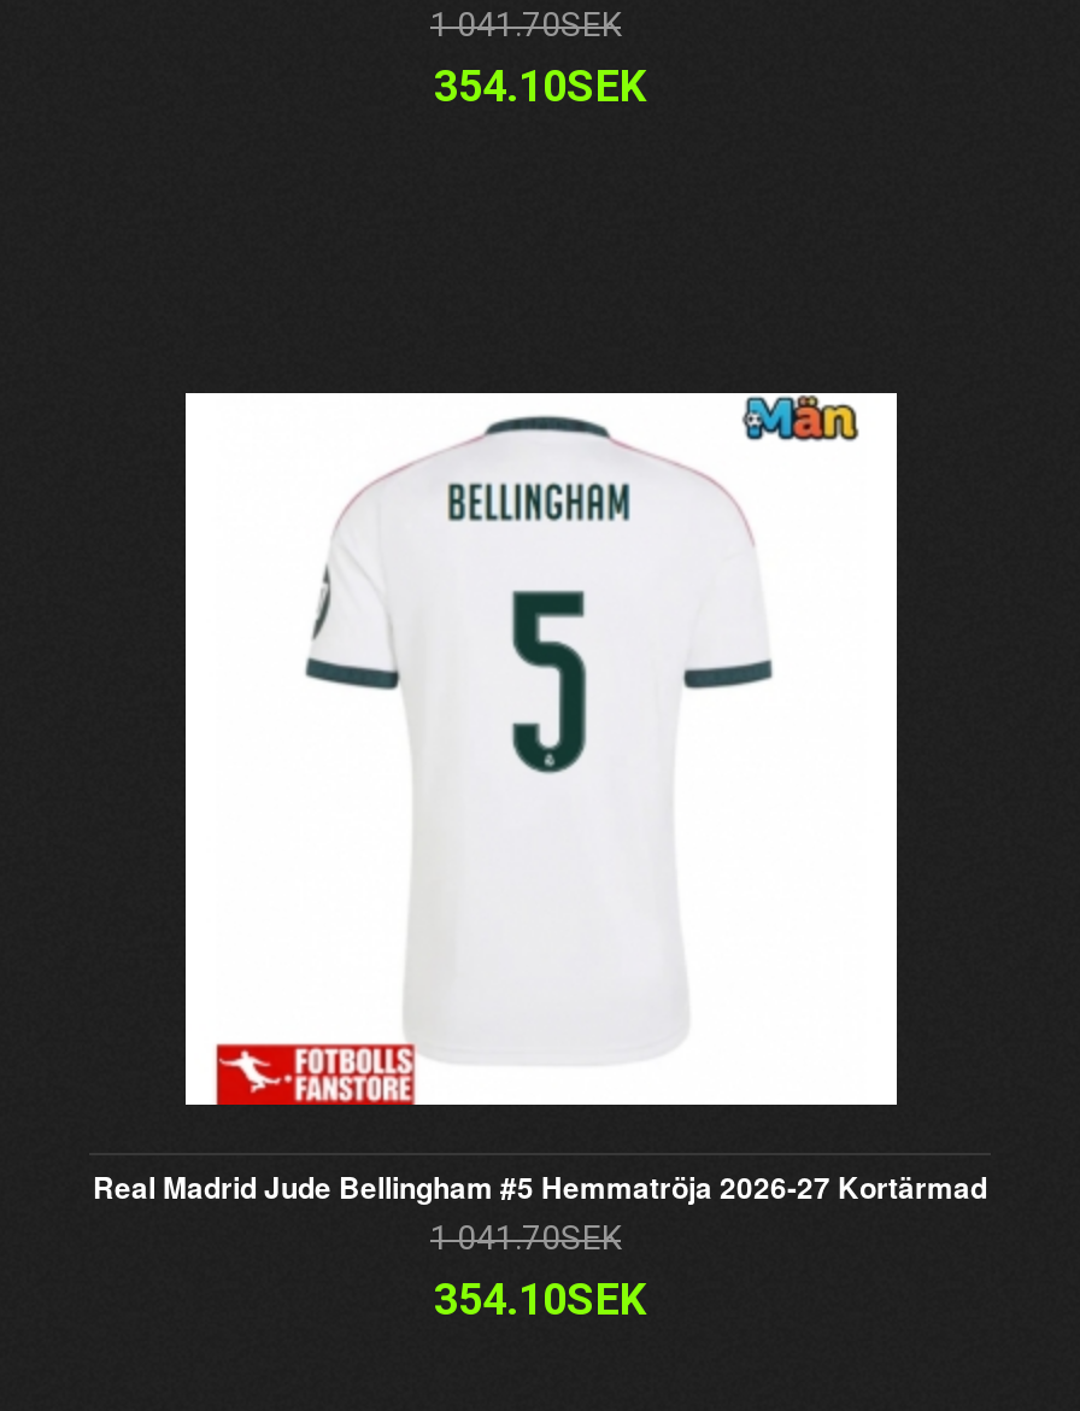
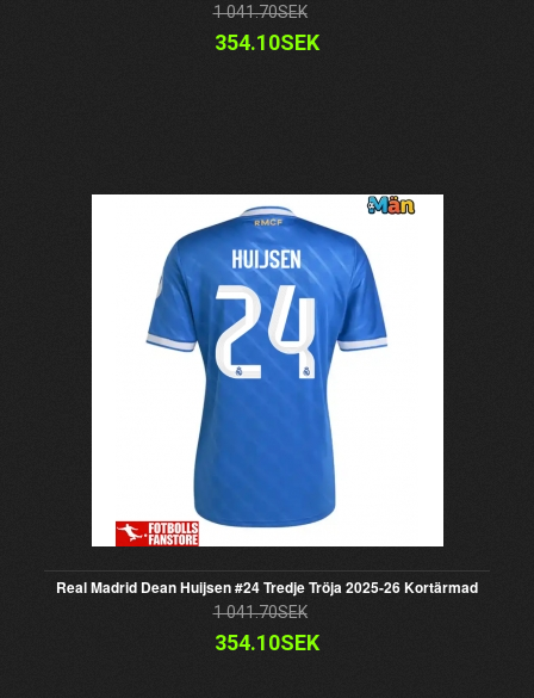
- [image]
- Real Madrid Jude Bellingham #5 Hemmatröja 2026-27 Kortärmad
+ [image]
+ Real Madrid Dean Huijsen #24 Tredje Tröja 2025-26 Kortärmad
